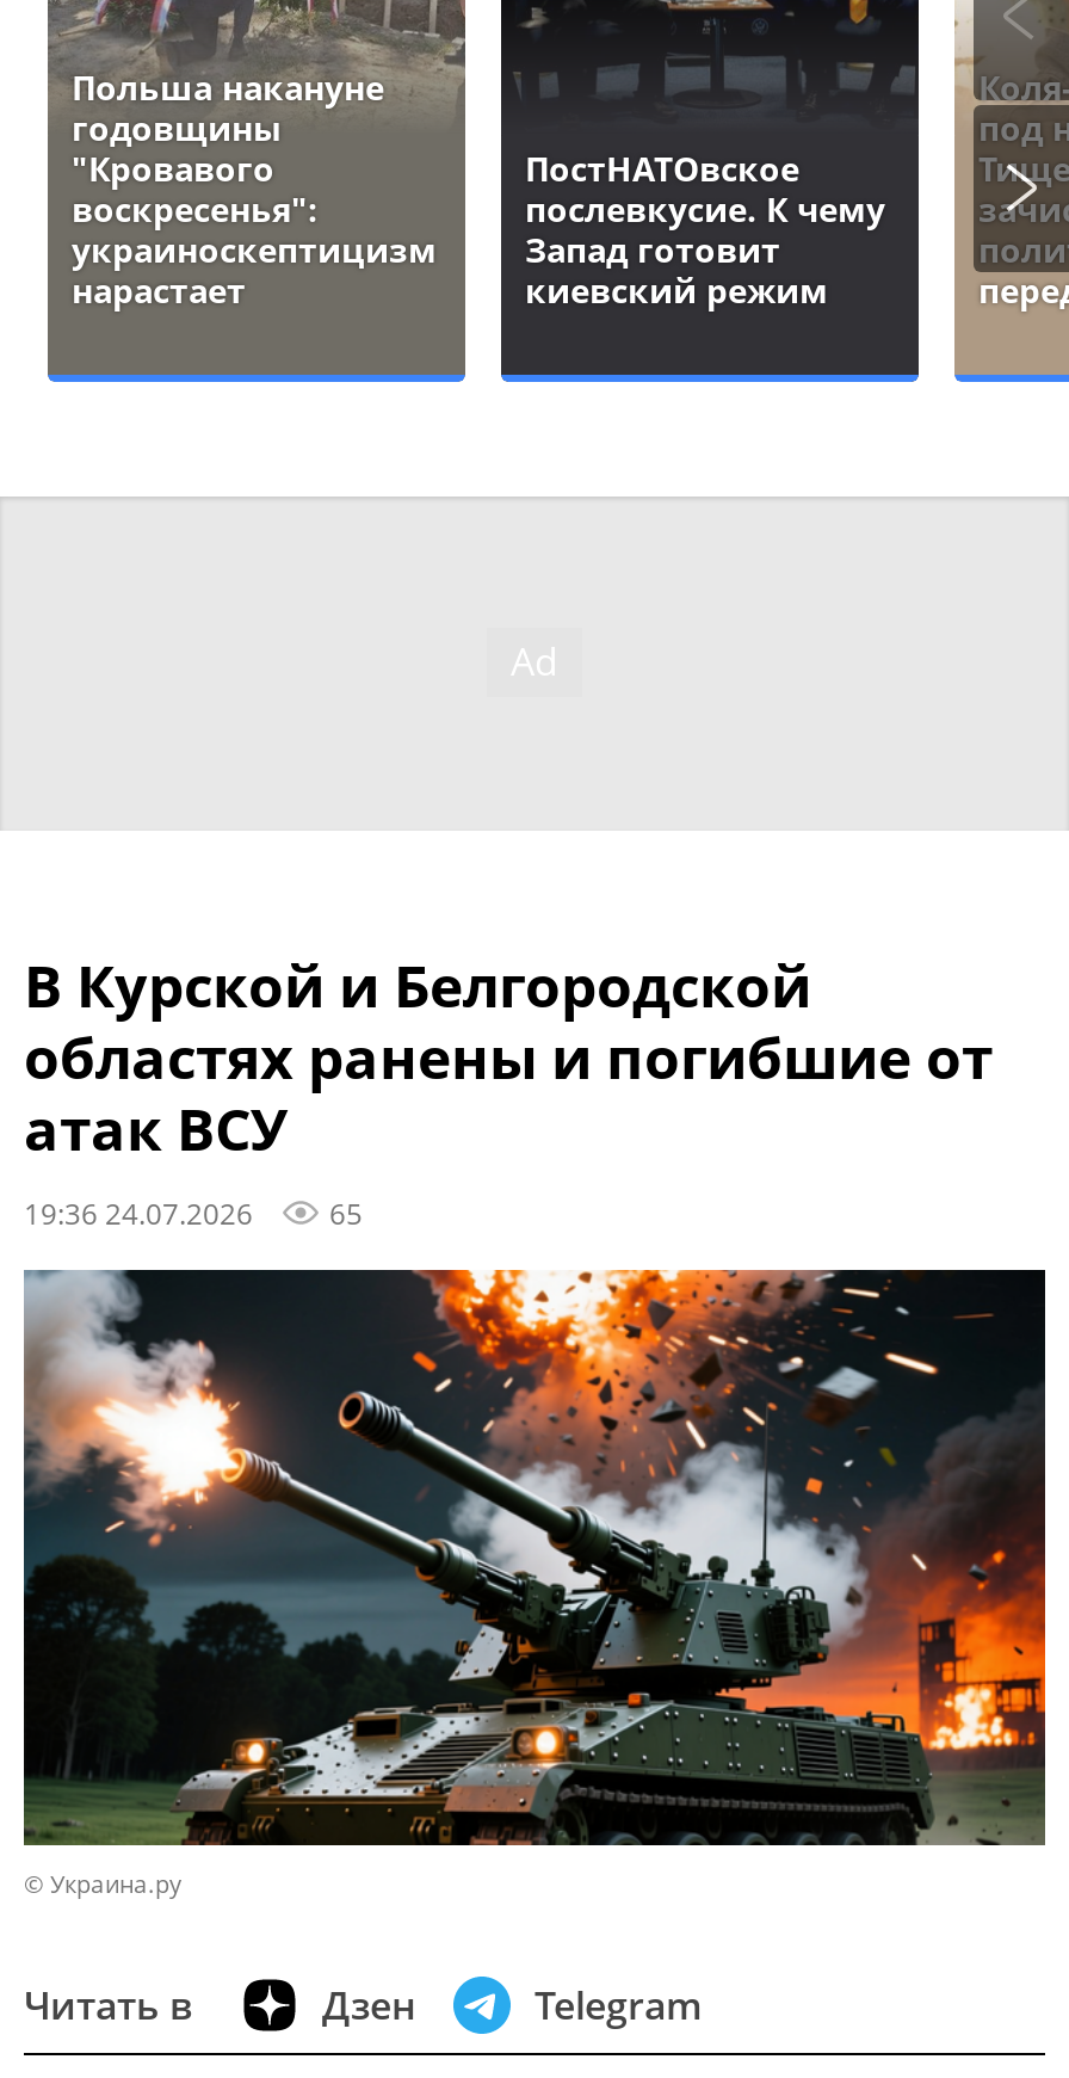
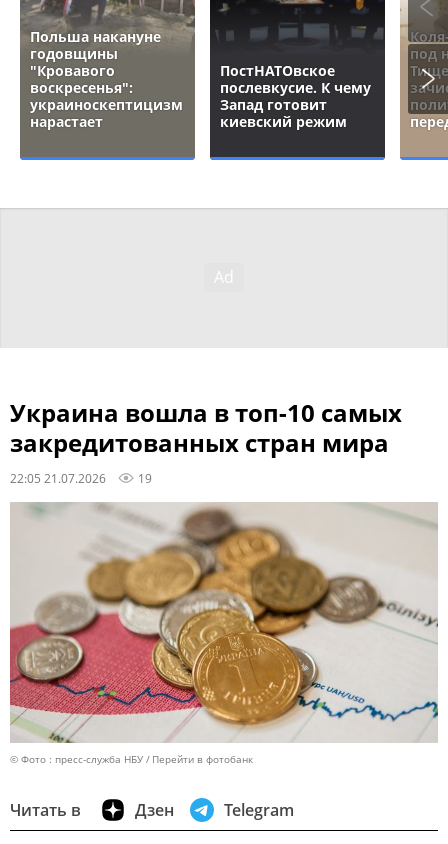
- В Курской и Белгородской
- областях ранены и погибшие от
- атак ВСУ
- 19:36 24.07.2026
- 65
+ Украина вошла в топ-10 самых
+ закредитованных стран мира
+ 22:05 21.07.2026
+ 19

- [image]
- © Украина.ру
+ [image]
+ © Фото : пресс-служба НБУ
+ Перейти в фотобанк
